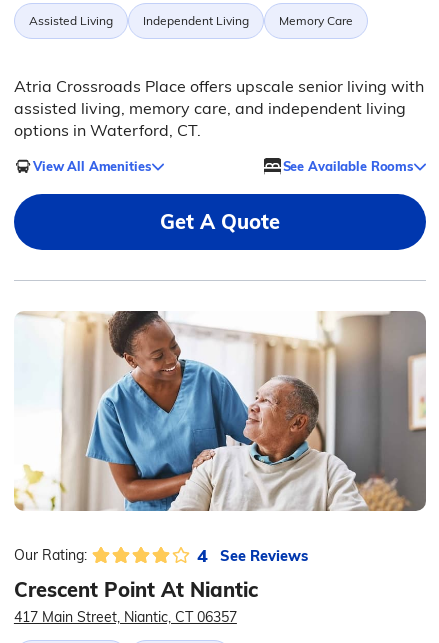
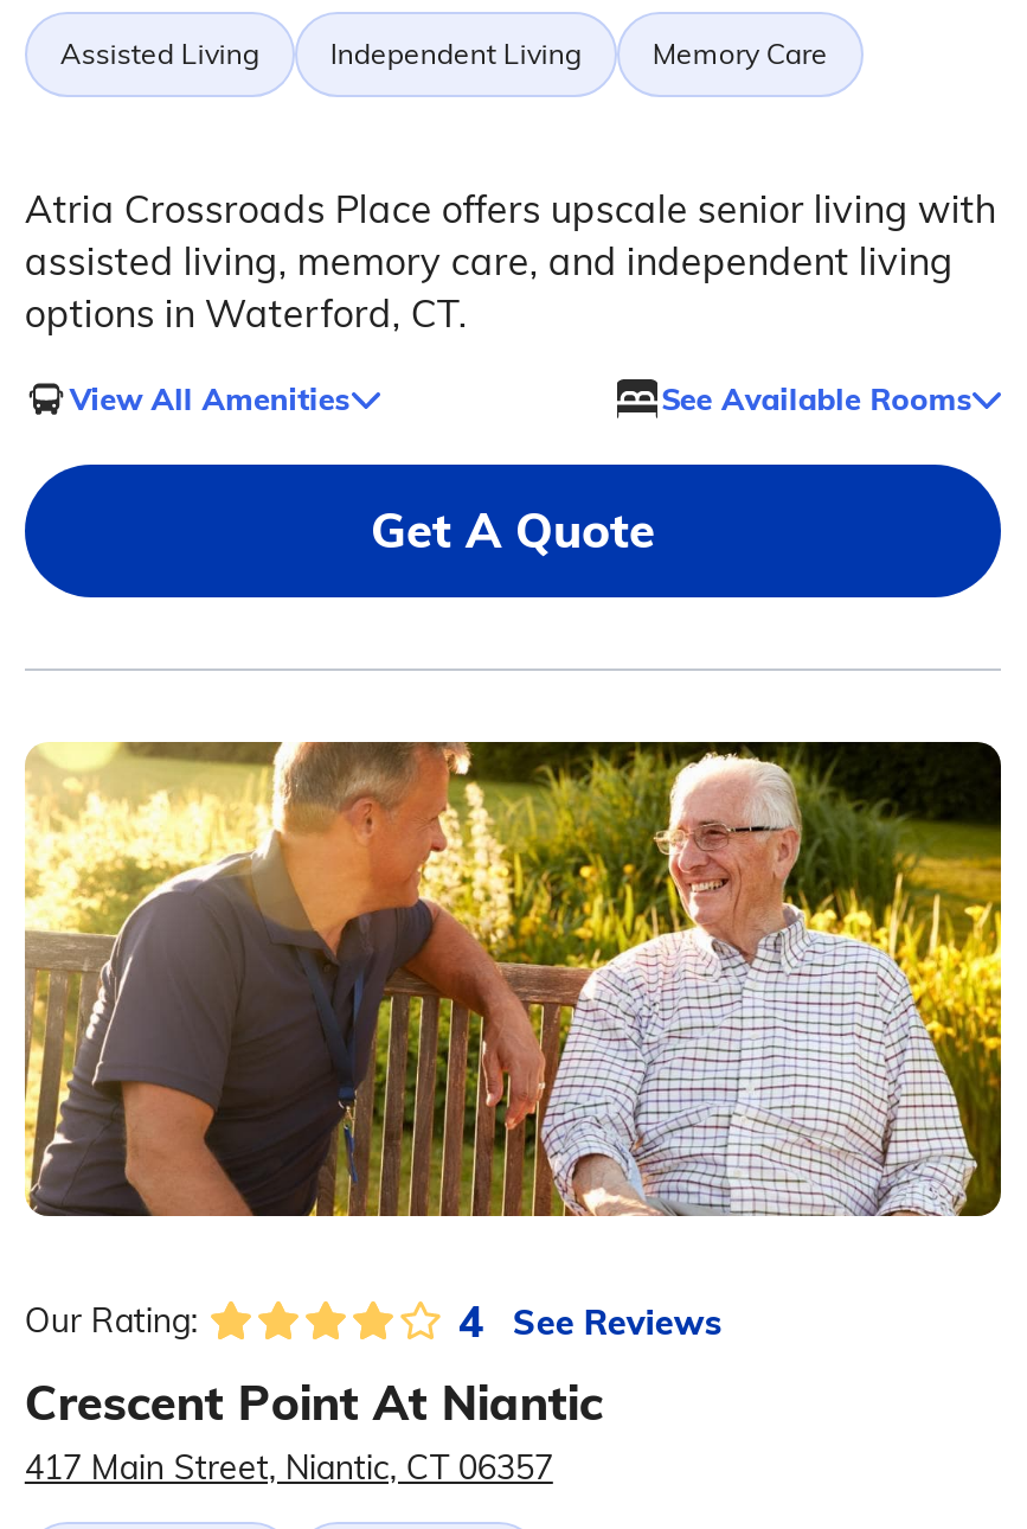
- [image]
+ [image]
